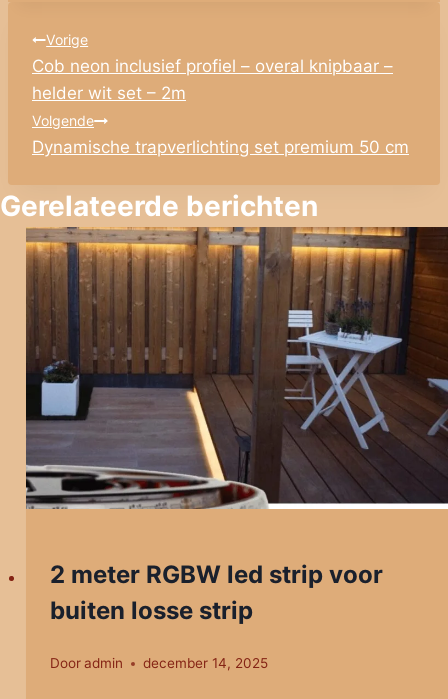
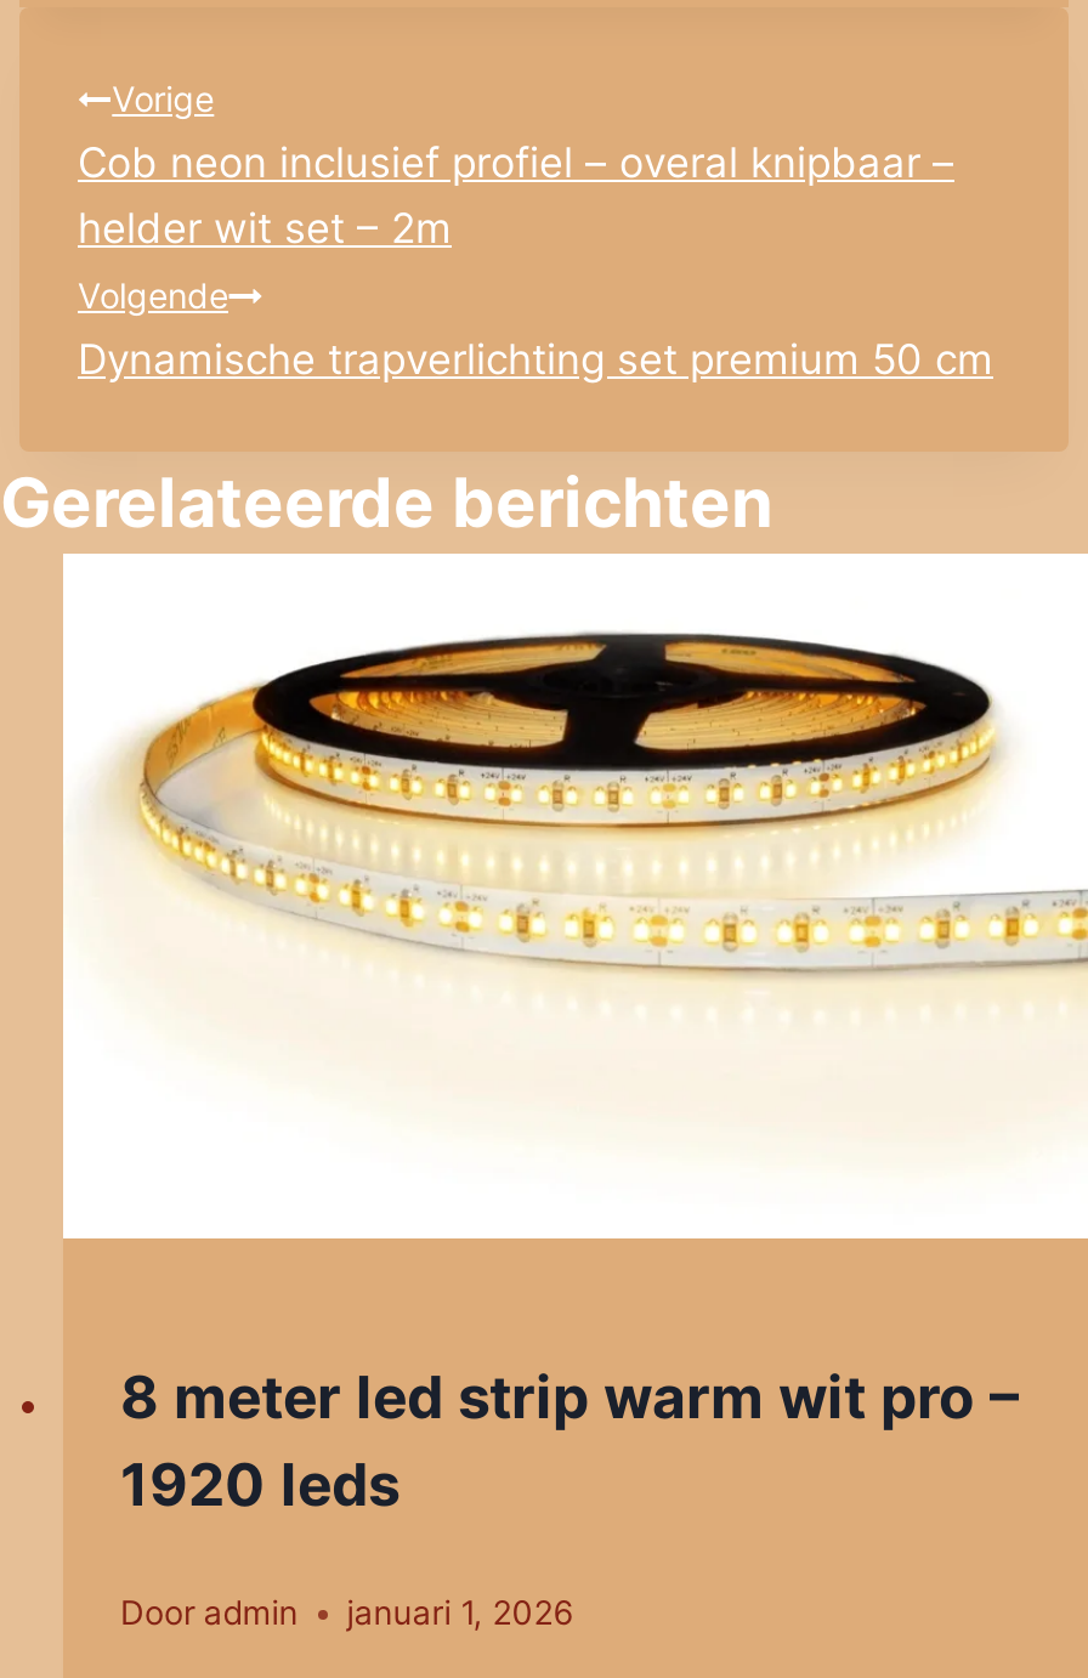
- [image]
+ [image]

- 2 meter RGBW led strip voor
- buiten losse strip
+ 8 meter led strip warm wit pro –
+ 1920 leds

- Door admin december 14, 2025
+ Door admin januari 1, 2026
